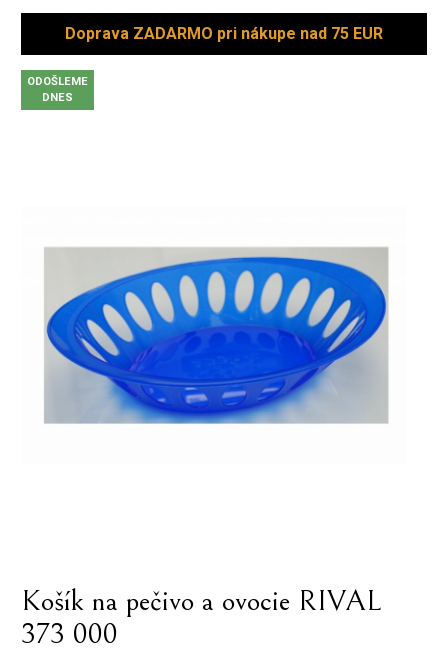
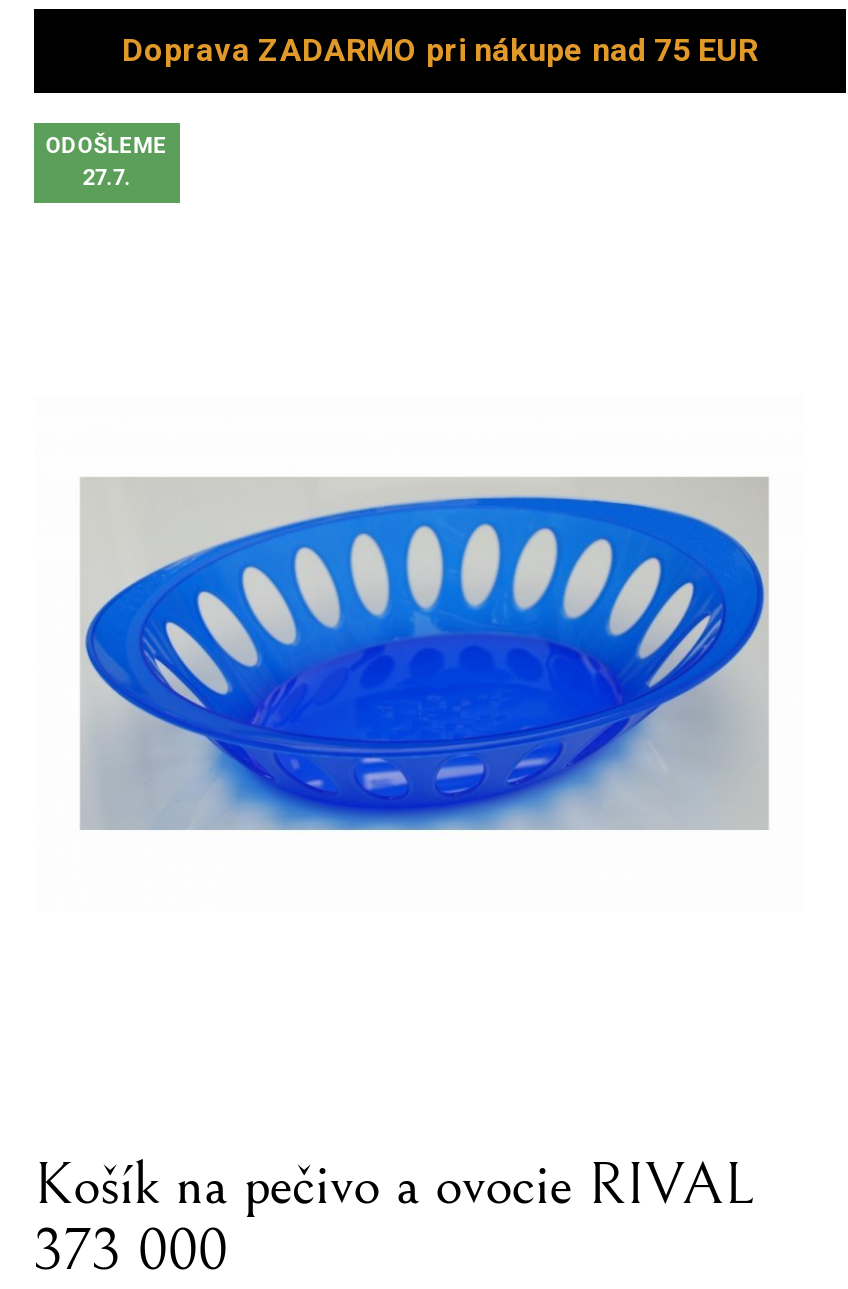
- DNES
+ 27.7.
